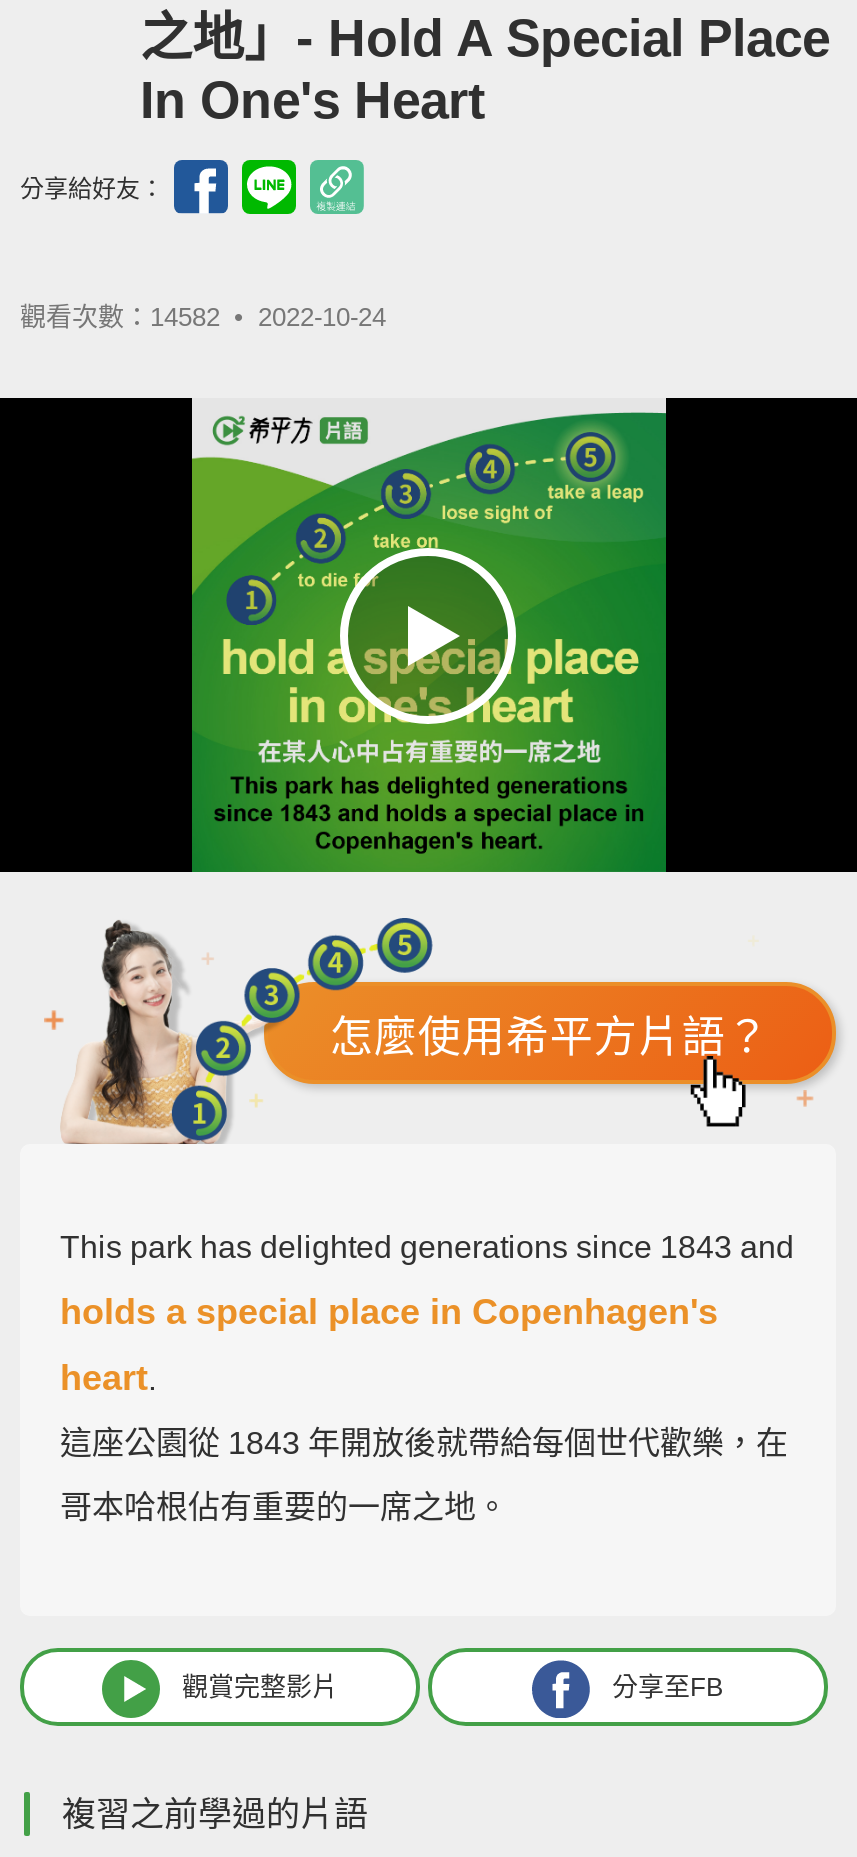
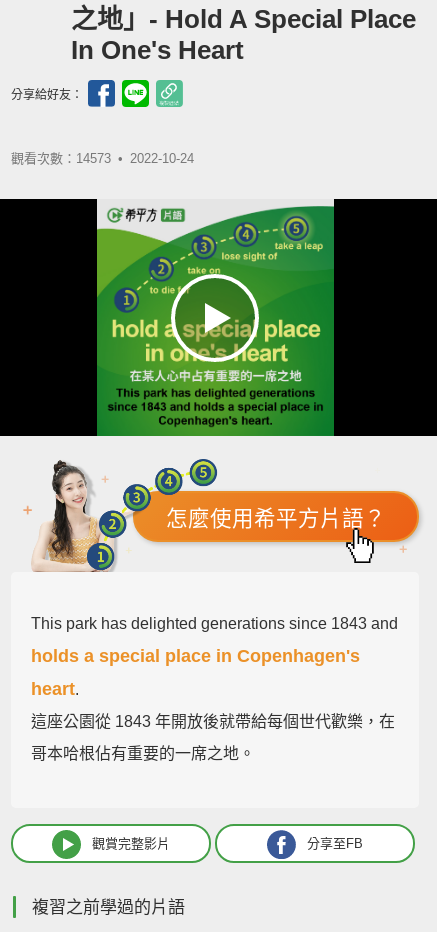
- 觀看次數：14582 • 2022-10-24
+ 觀看次數：14573 • 2022-10-24
